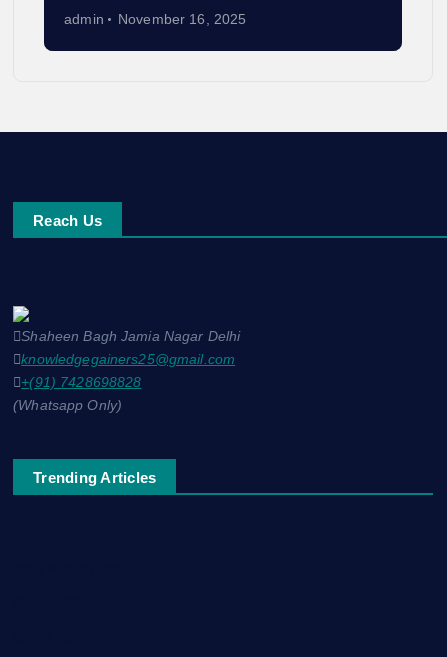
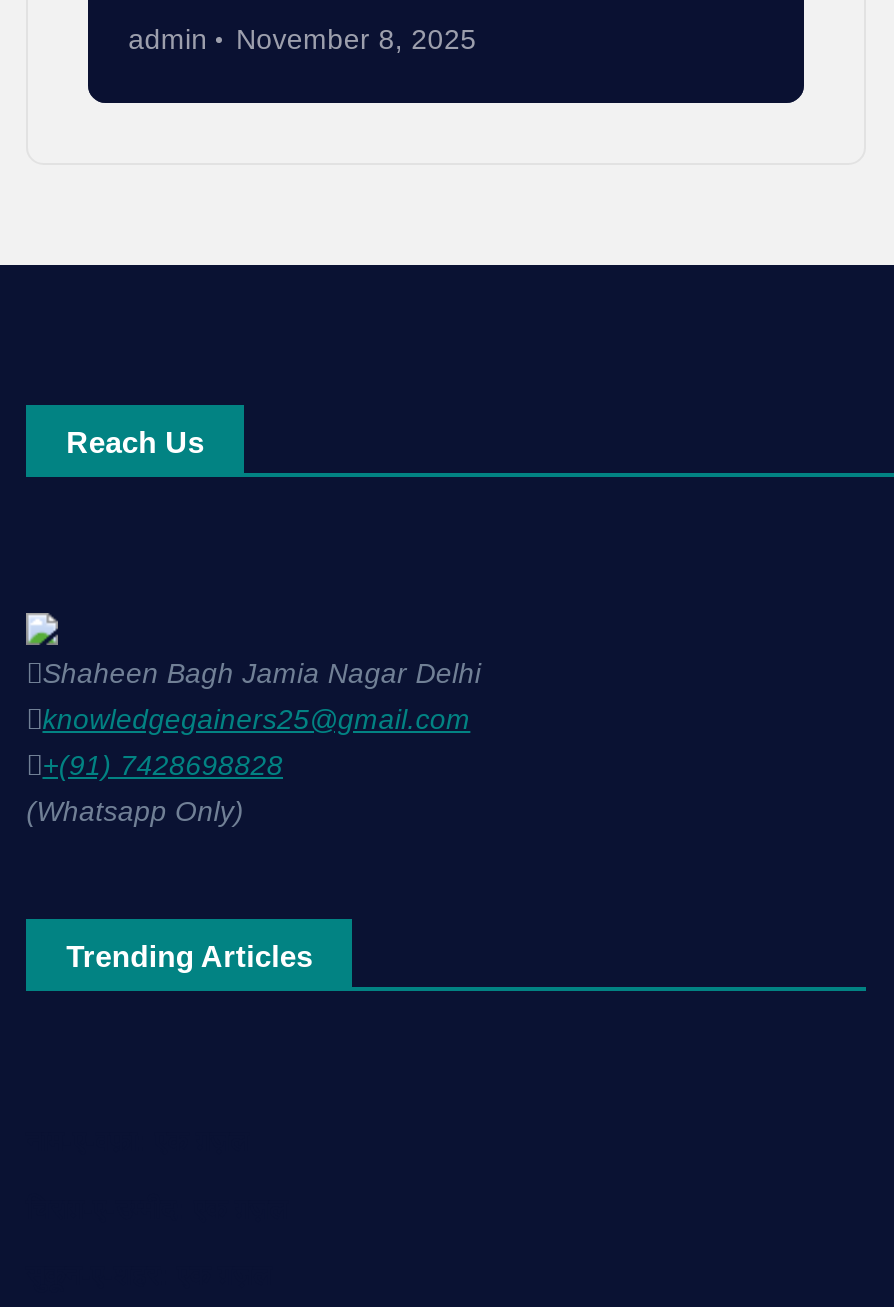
- admin November 16, 2025
+ admin November 8, 2025
